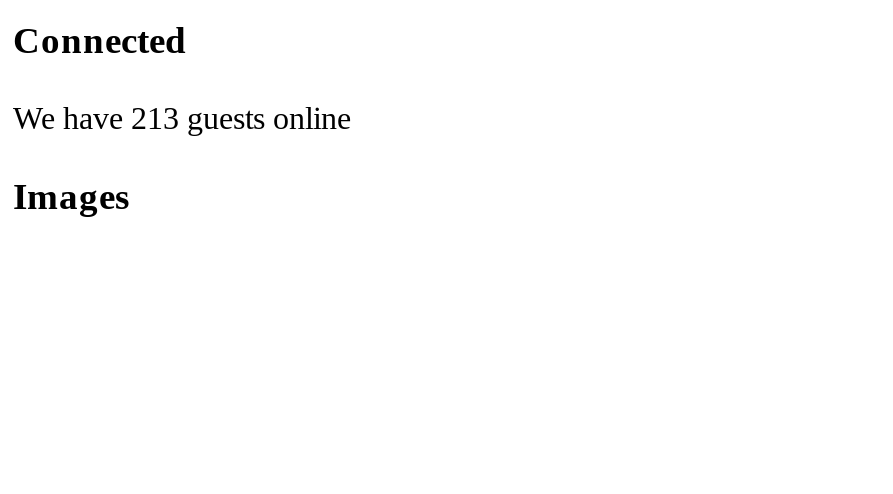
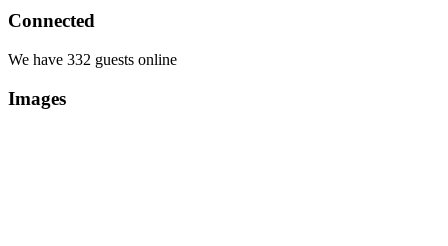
- We have 213 guests online
+ We have 332 guests online
